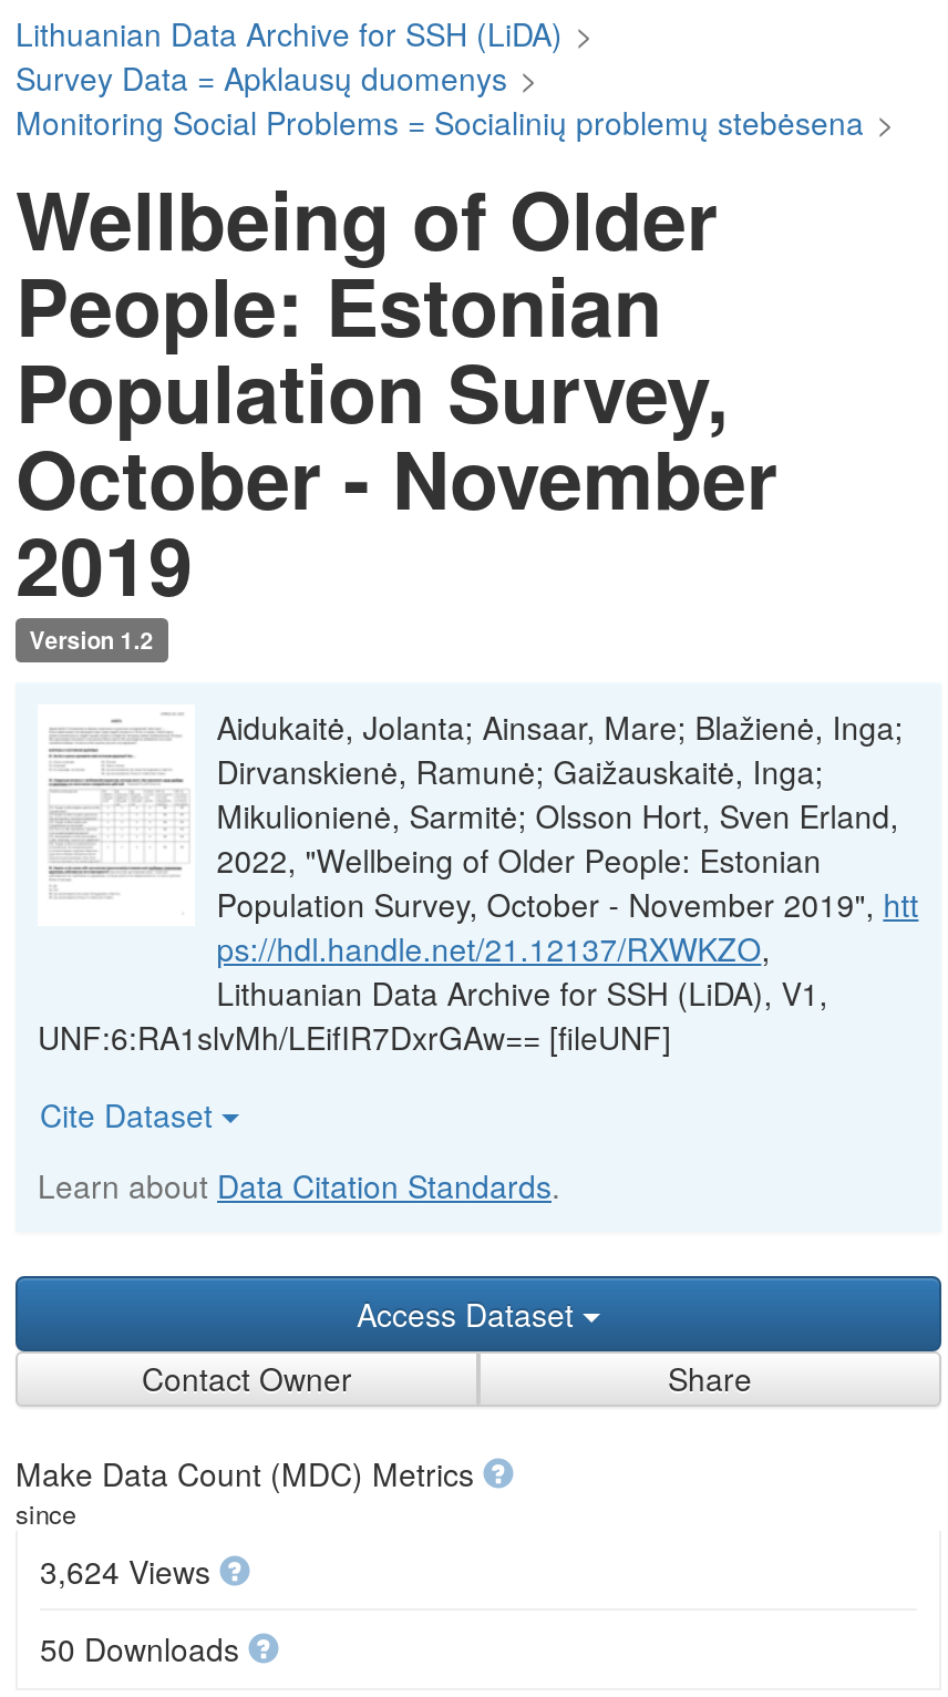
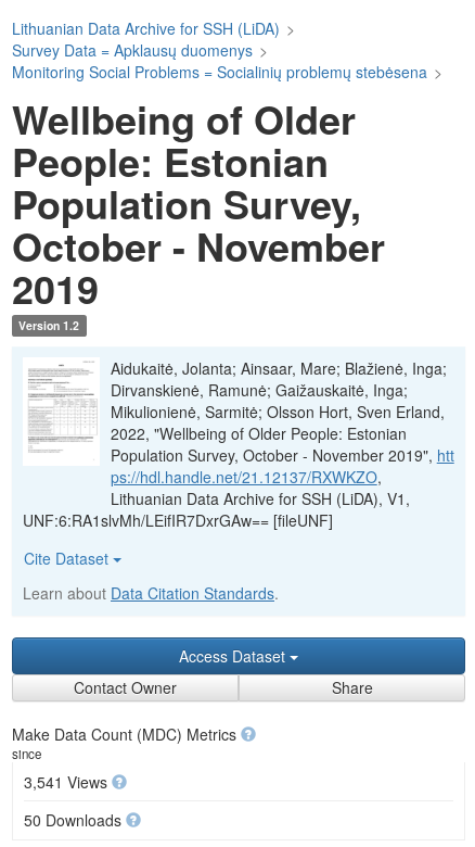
- 3,624 Views
+ 3,541 Views
